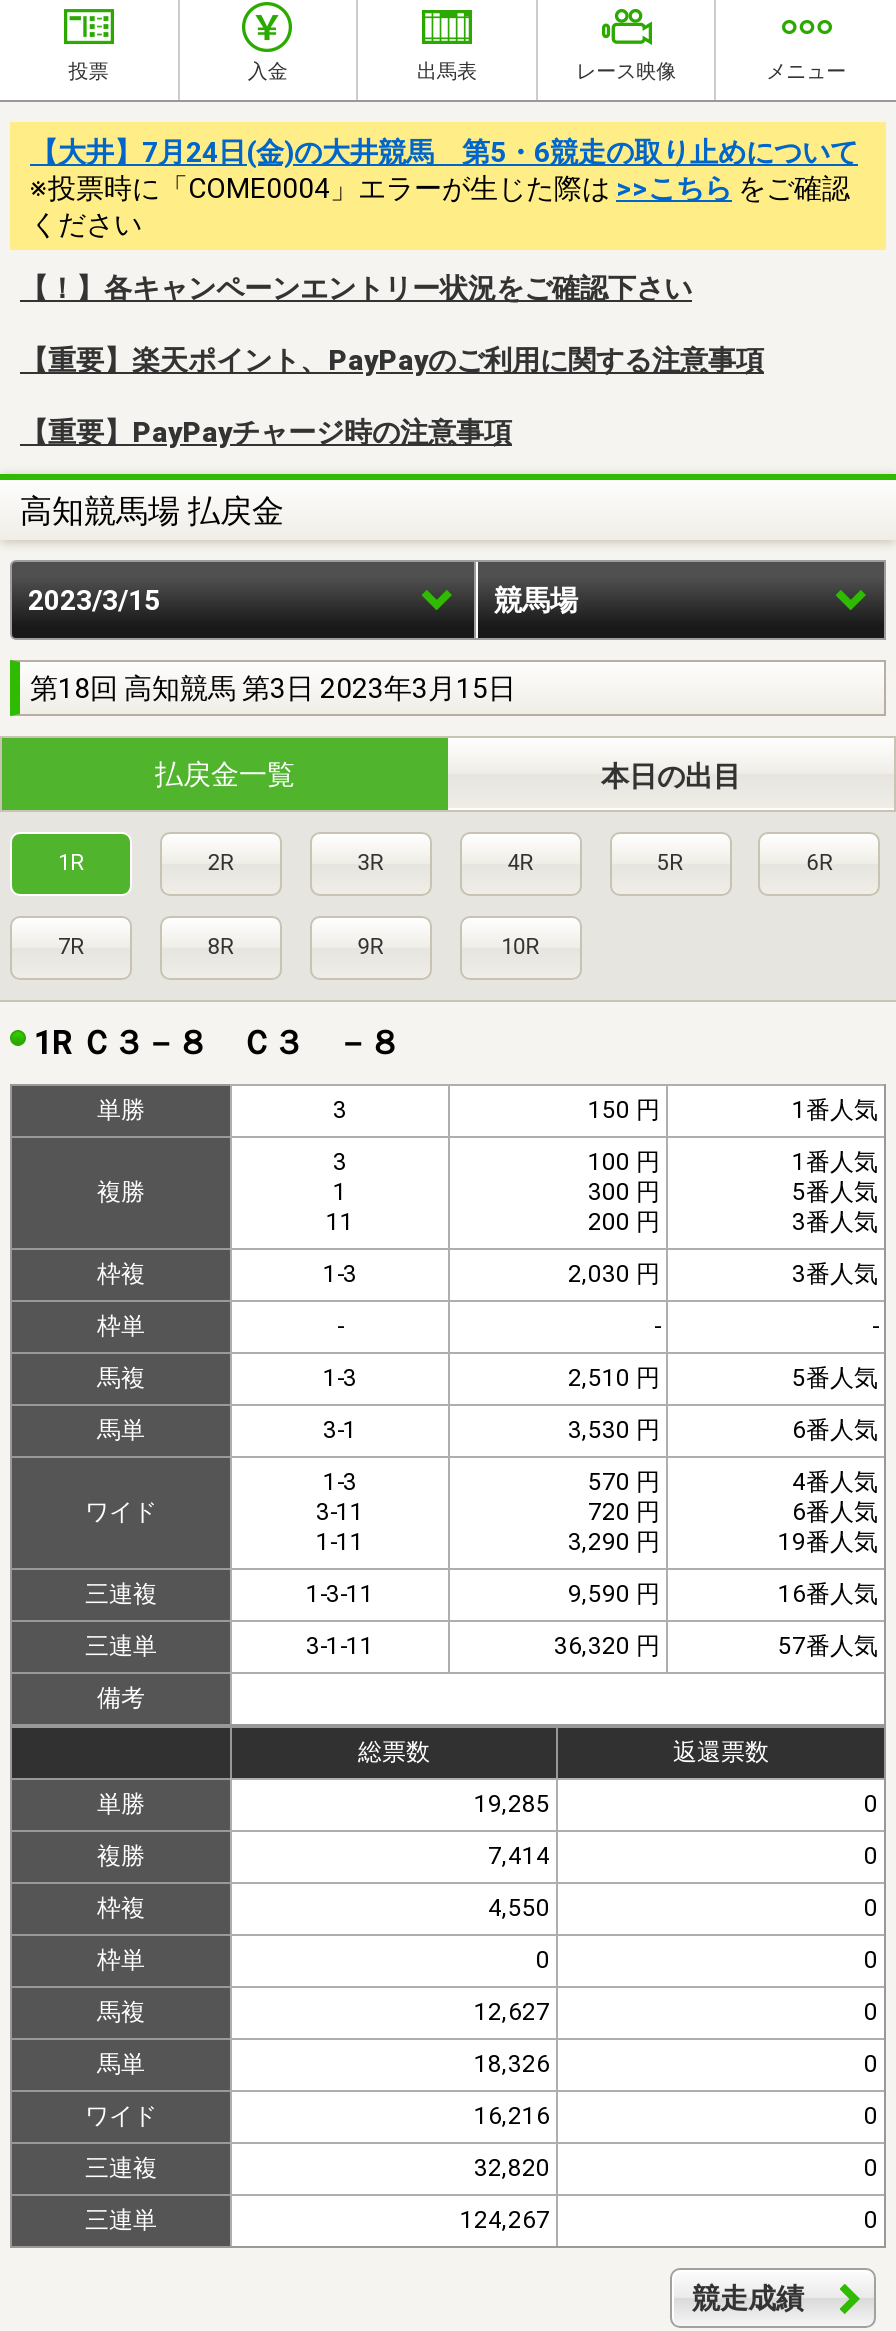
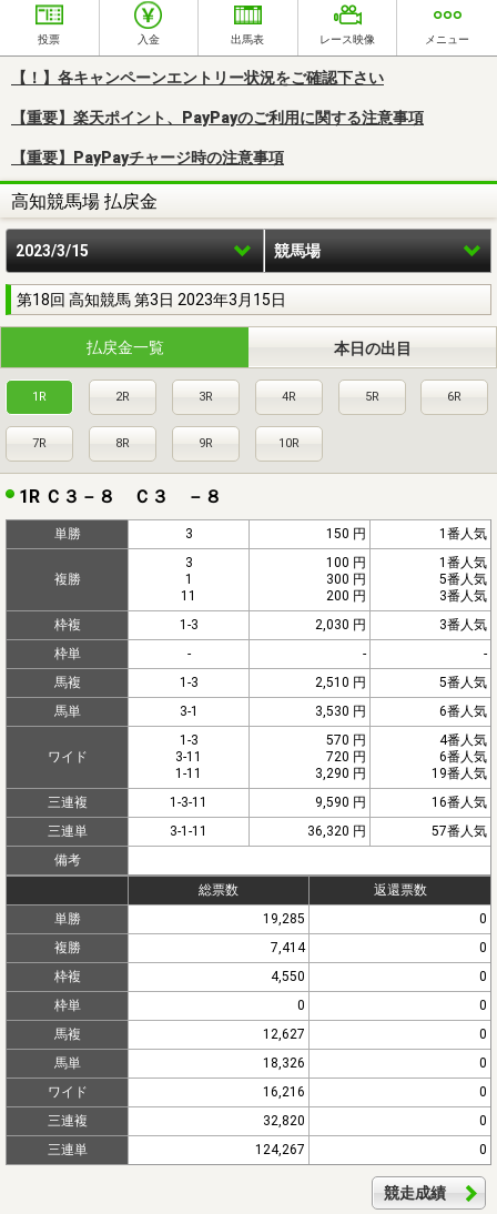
- 【大井】7月24日(金)の大井競馬 第5・6競走の取り止めについて
- ※投票時に「COME0004」エラーが生じた際は>>こちらをご確認
- ください
